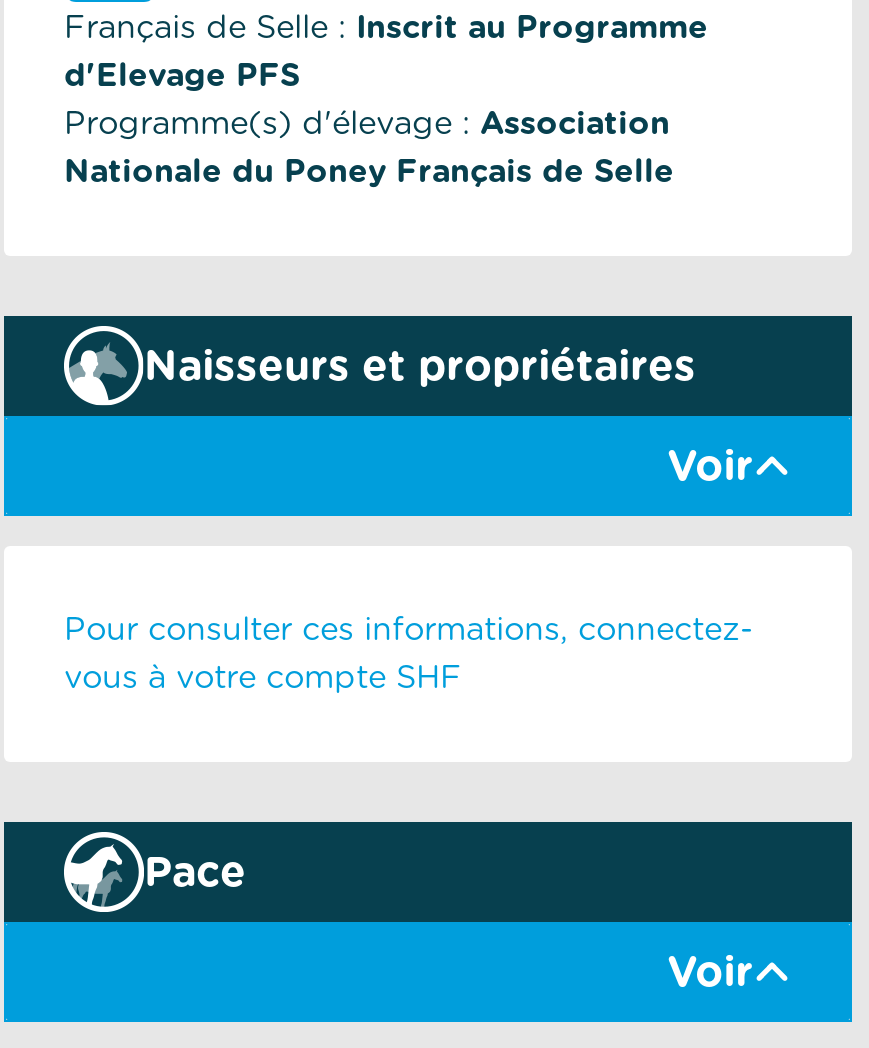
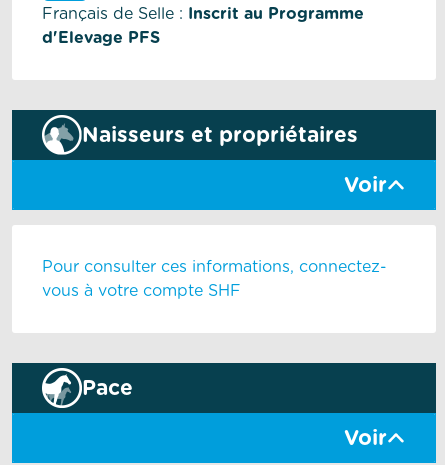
- Programme(s) d'élevage : Association
- Nationale du Poney Français de Selle
